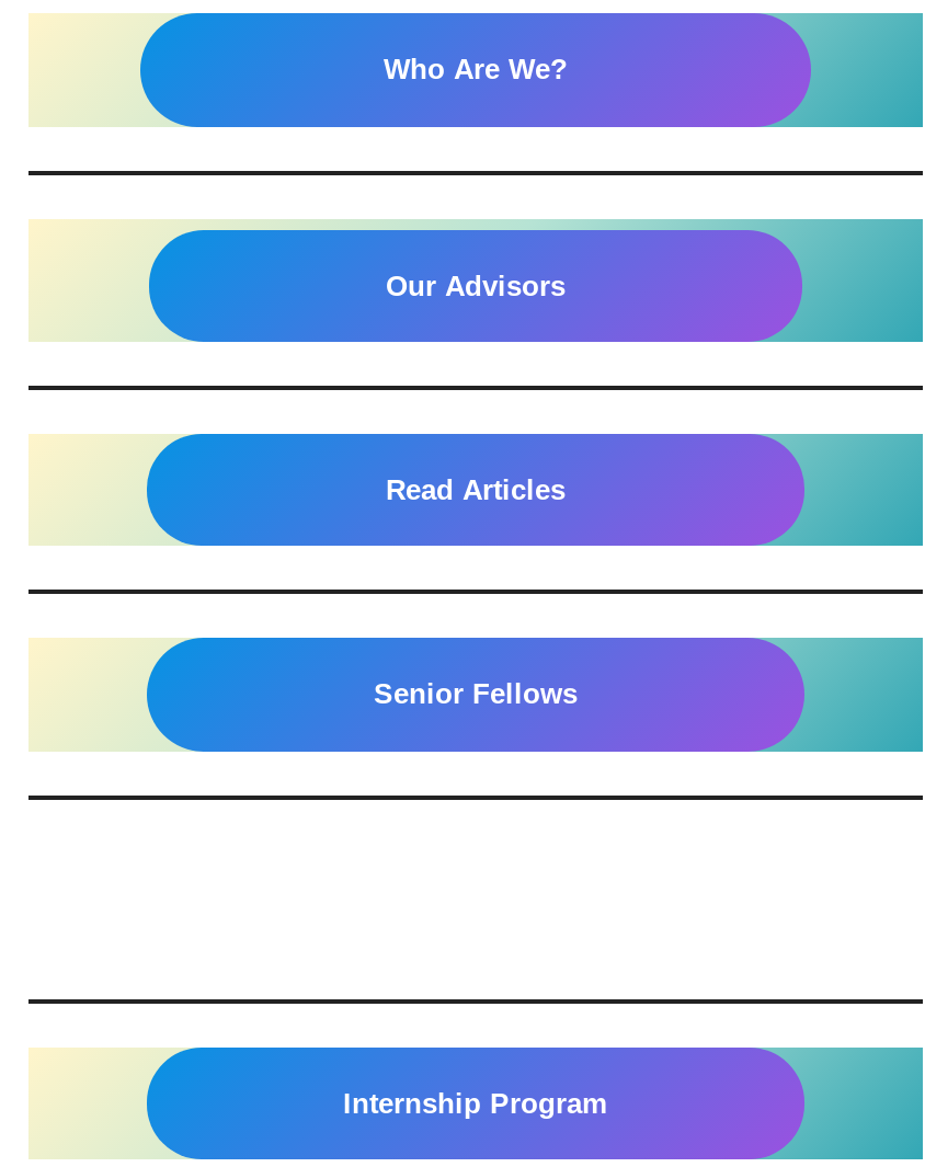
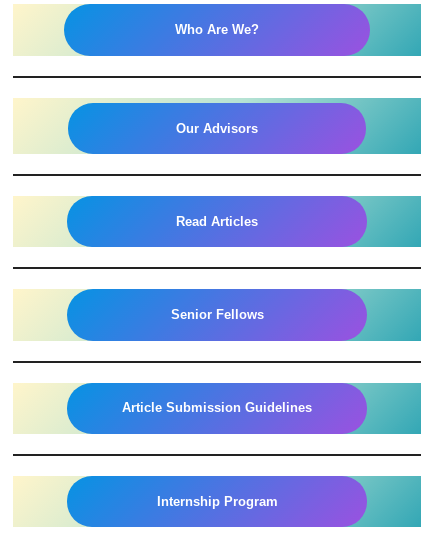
+ [image]
+ Article Submission Guidelines
